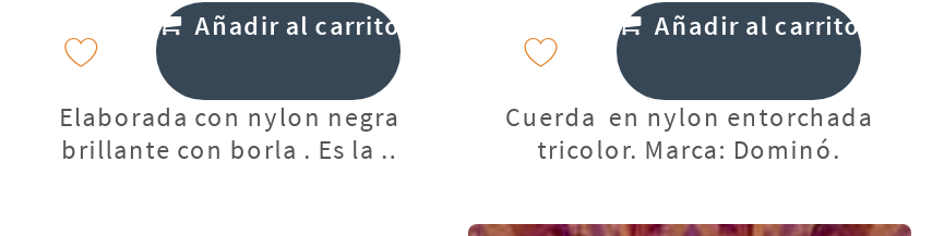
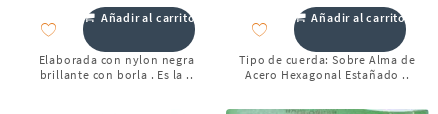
- Cuerda en nylon entorchada
- tricolor. Marca: Dominó.
+ Tipo de cuerda: Sobre Alma de
+ Acero Hexagonal Estañado ..
